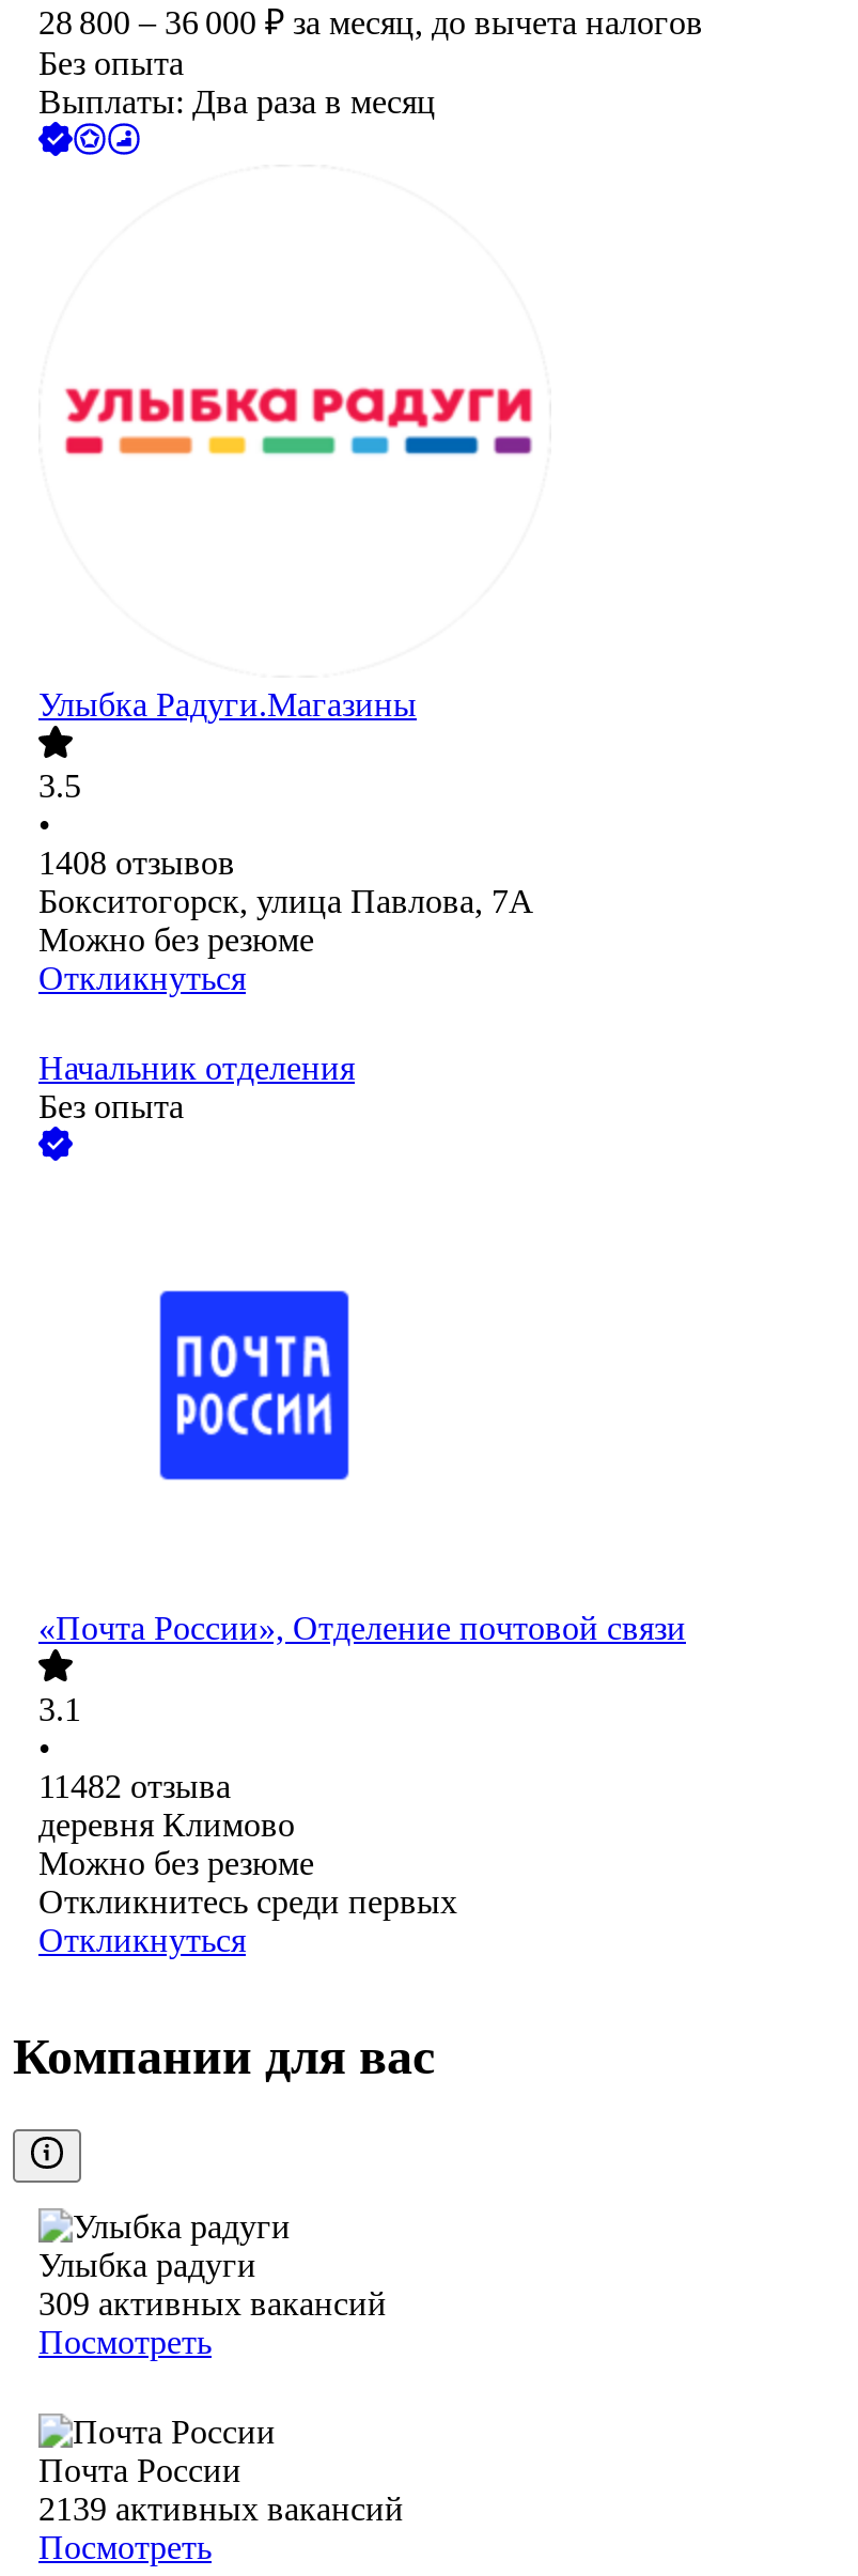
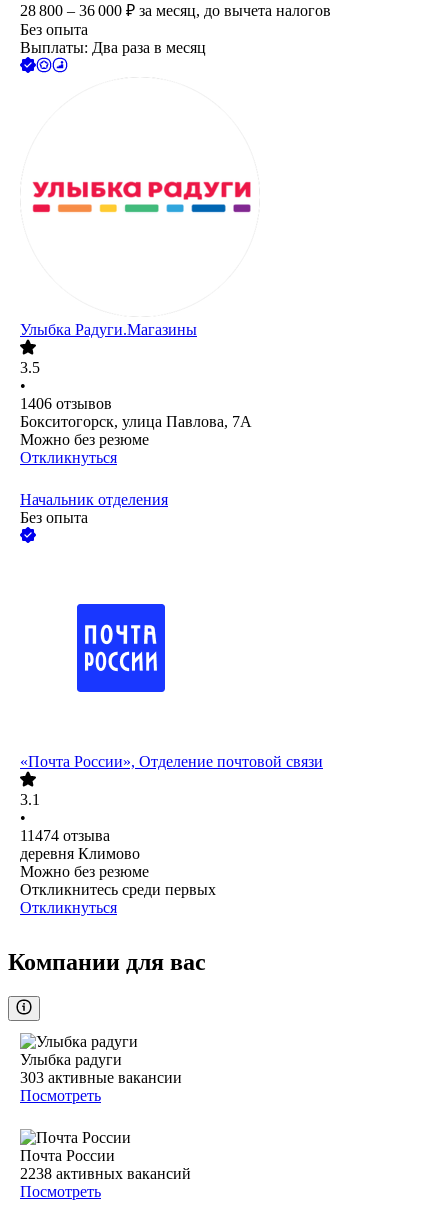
- 1408 отзывов
+ 1406 отзывов

- 11482 отзыва
+ 11474 отзыва

- 309 активных вакансий
+ 303 активные вакансии

- 2139 активных вакансий
+ 2238 активных вакансий
